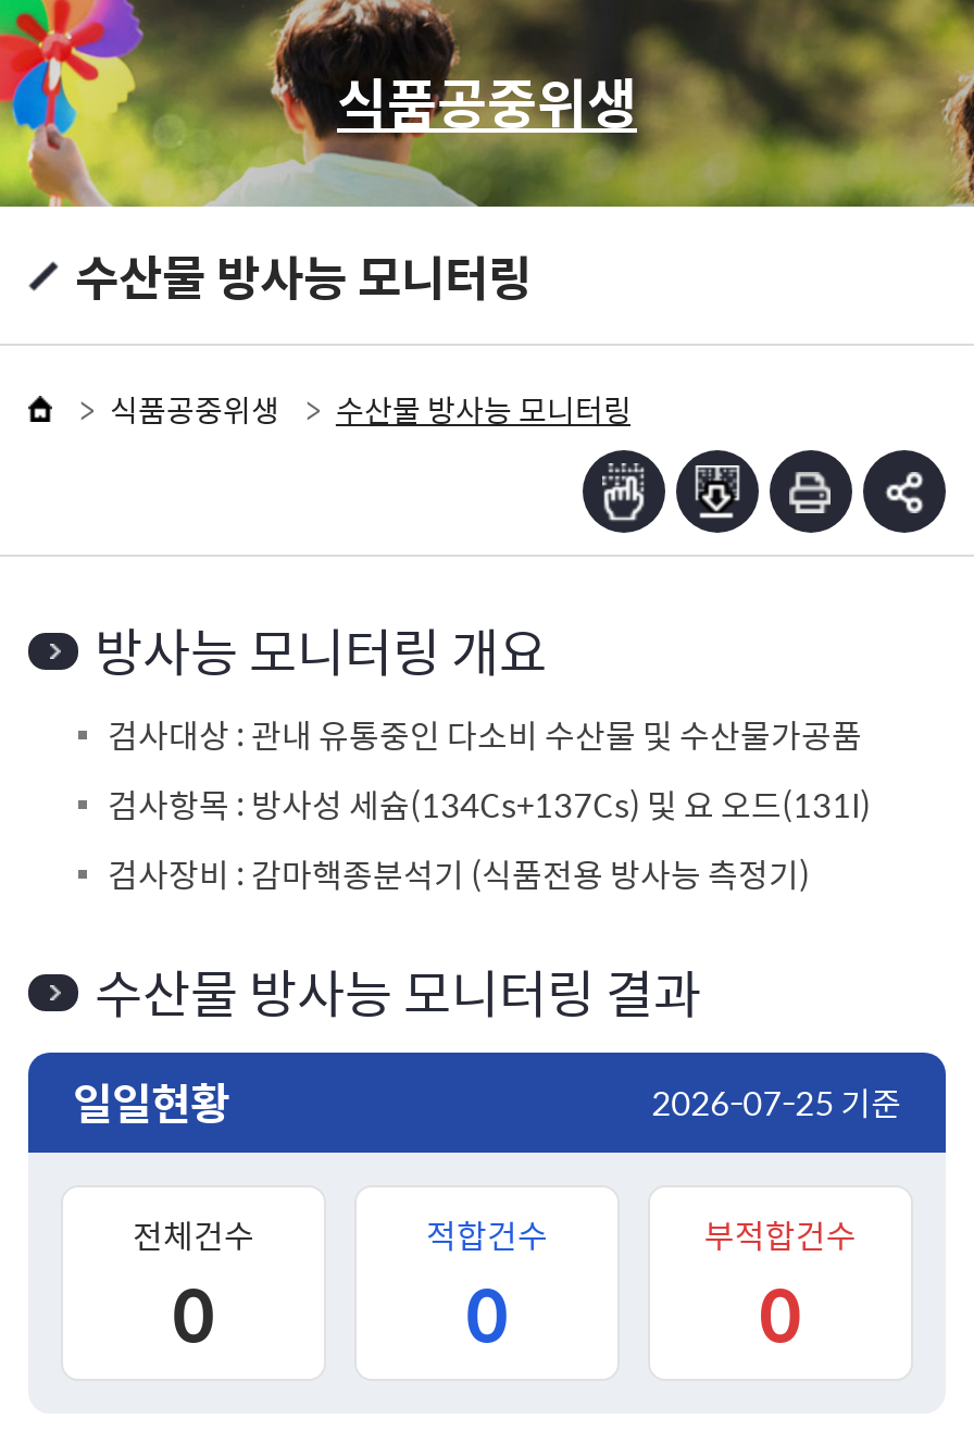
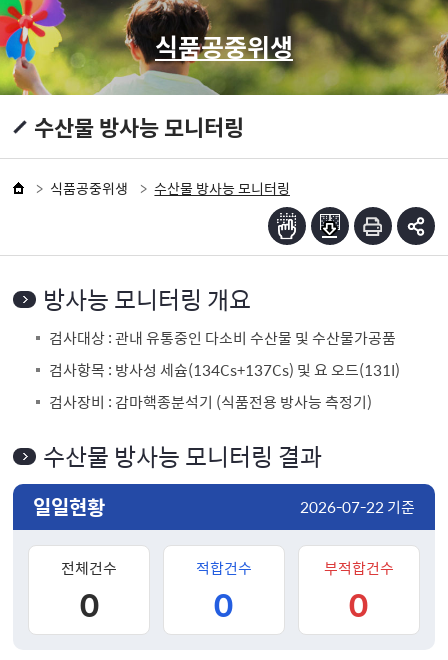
- 2026-07-25 기준
+ 2026-07-22 기준
